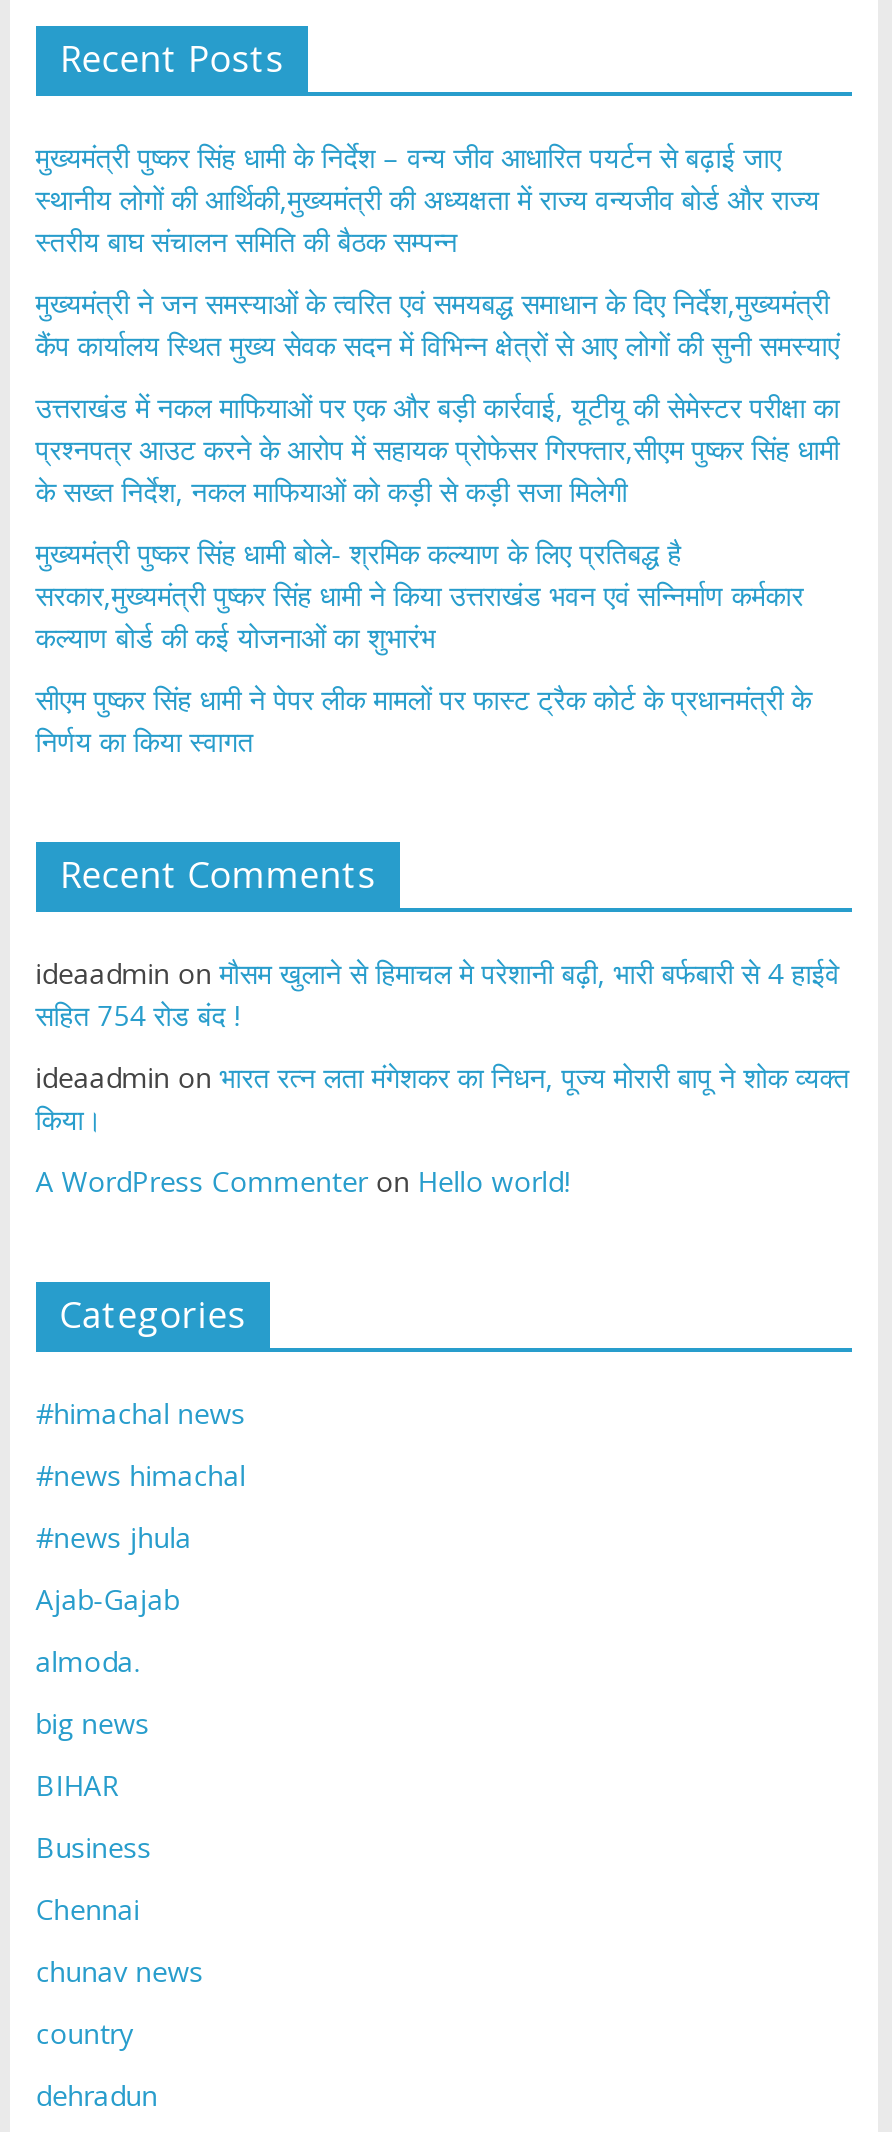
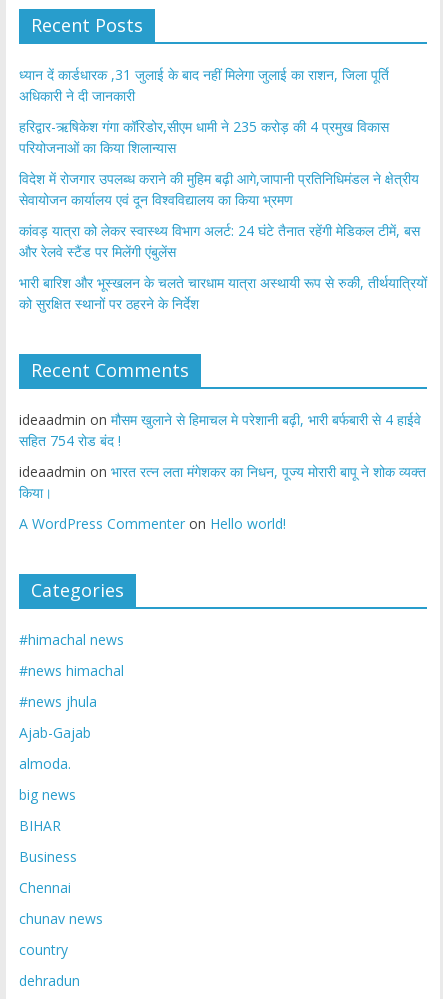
- मुख्यमंत्री पुष्कर सिंह धामी के निर्देश – वन्य जीव आधारित पयर्टन से बढ़ाई जाए
- स्थानीय लोगों की आर्थिकी,मुख्यमंत्री की अध्यक्षता में राज्य वन्यजीव बोर्ड और राज्य
- स्तरीय बाघ संचालन समिति की बैठक सम्पन्न
+ ध्यान दें कार्डधारक ,31 जुलाई के बाद नहीं मिलेगा जुलाई का राशन, जिला पूर्ति
+ अधिकारी ने दी जानकारी

- मुख्यमंत्री ने जन समस्याओं के त्वरित एवं समयबद्ध समाधान के दिए निर्देश,मुख्यमंत्री
- कैंप कार्यालय स्थित मुख्य सेवक सदन में विभिन्न क्षेत्रों से आए लोगों की सुनी समस्याएं
+ हरिद्वार-ऋषिकेश गंगा कॉरिडोर,सीएम धामी ने 235 करोड़ की 4 प्रमुख विकास
+ परियोजनाओं का किया शिलान्यास

- उत्तराखंड में नकल माफियाओं पर एक और बड़ी कार्रवाई, यूटीयू की सेमेस्टर परीक्षा का
- प्रश्नपत्र आउट करने के आरोप में सहायक प्रोफेसर गिरफ्तार,सीएम पुष्कर सिंह धामी
- के सख्त निर्देश, नकल माफियाओं को कड़ी से कड़ी सजा मिलेगी
+ विदेश में रोजगार उपलब्ध कराने की मुहिम बढ़ी आगे,जापानी प्रतिनिधिमंडल ने क्षेत्रीय
+ सेवायोजन कार्यालय एवं दून विश्वविद्यालय का किया भ्रमण

- मुख्यमंत्री पुष्कर सिंह धामी बोले- श्रमिक कल्याण के लिए प्रतिबद्ध है
- सरकार,मुख्यमंत्री पुष्कर सिंह धामी ने किया उत्तराखंड भवन एवं सन्निर्माण कर्मकार
- कल्याण बोर्ड की कई योजनाओं का शुभारंभ
+ कांवड़ यात्रा को लेकर स्वास्थ्य विभाग अलर्ट: 24 घंटे तैनात रहेंगी मेडिकल टीमें, बस
+ और रेलवे स्टैंड पर मिलेंगी एंबुलेंस

- सीएम पुष्कर सिंह धामी ने पेपर लीक मामलों पर फास्ट ट्रैक कोर्ट के प्रधानमंत्री के
- निर्णय का किया स्वागत
+ भारी बारिश और भूस्खलन के चलते चारधाम यात्रा अस्थायी रूप से रुकी, तीर्थयात्रियों
+ को सुरक्षित स्थानों पर ठहरने के निर्देश
